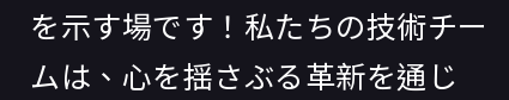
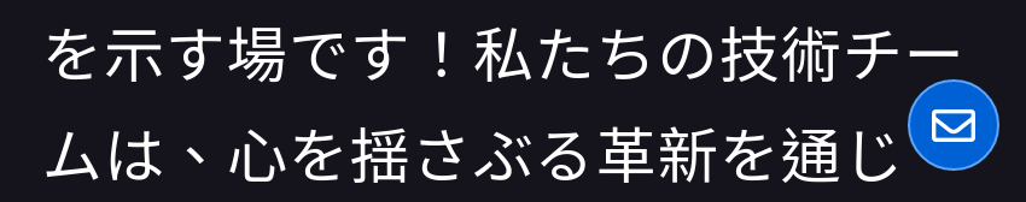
+ [image]
